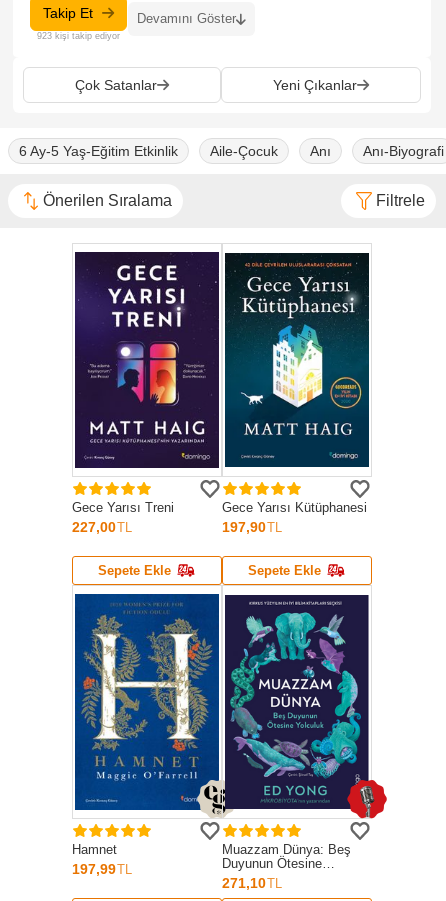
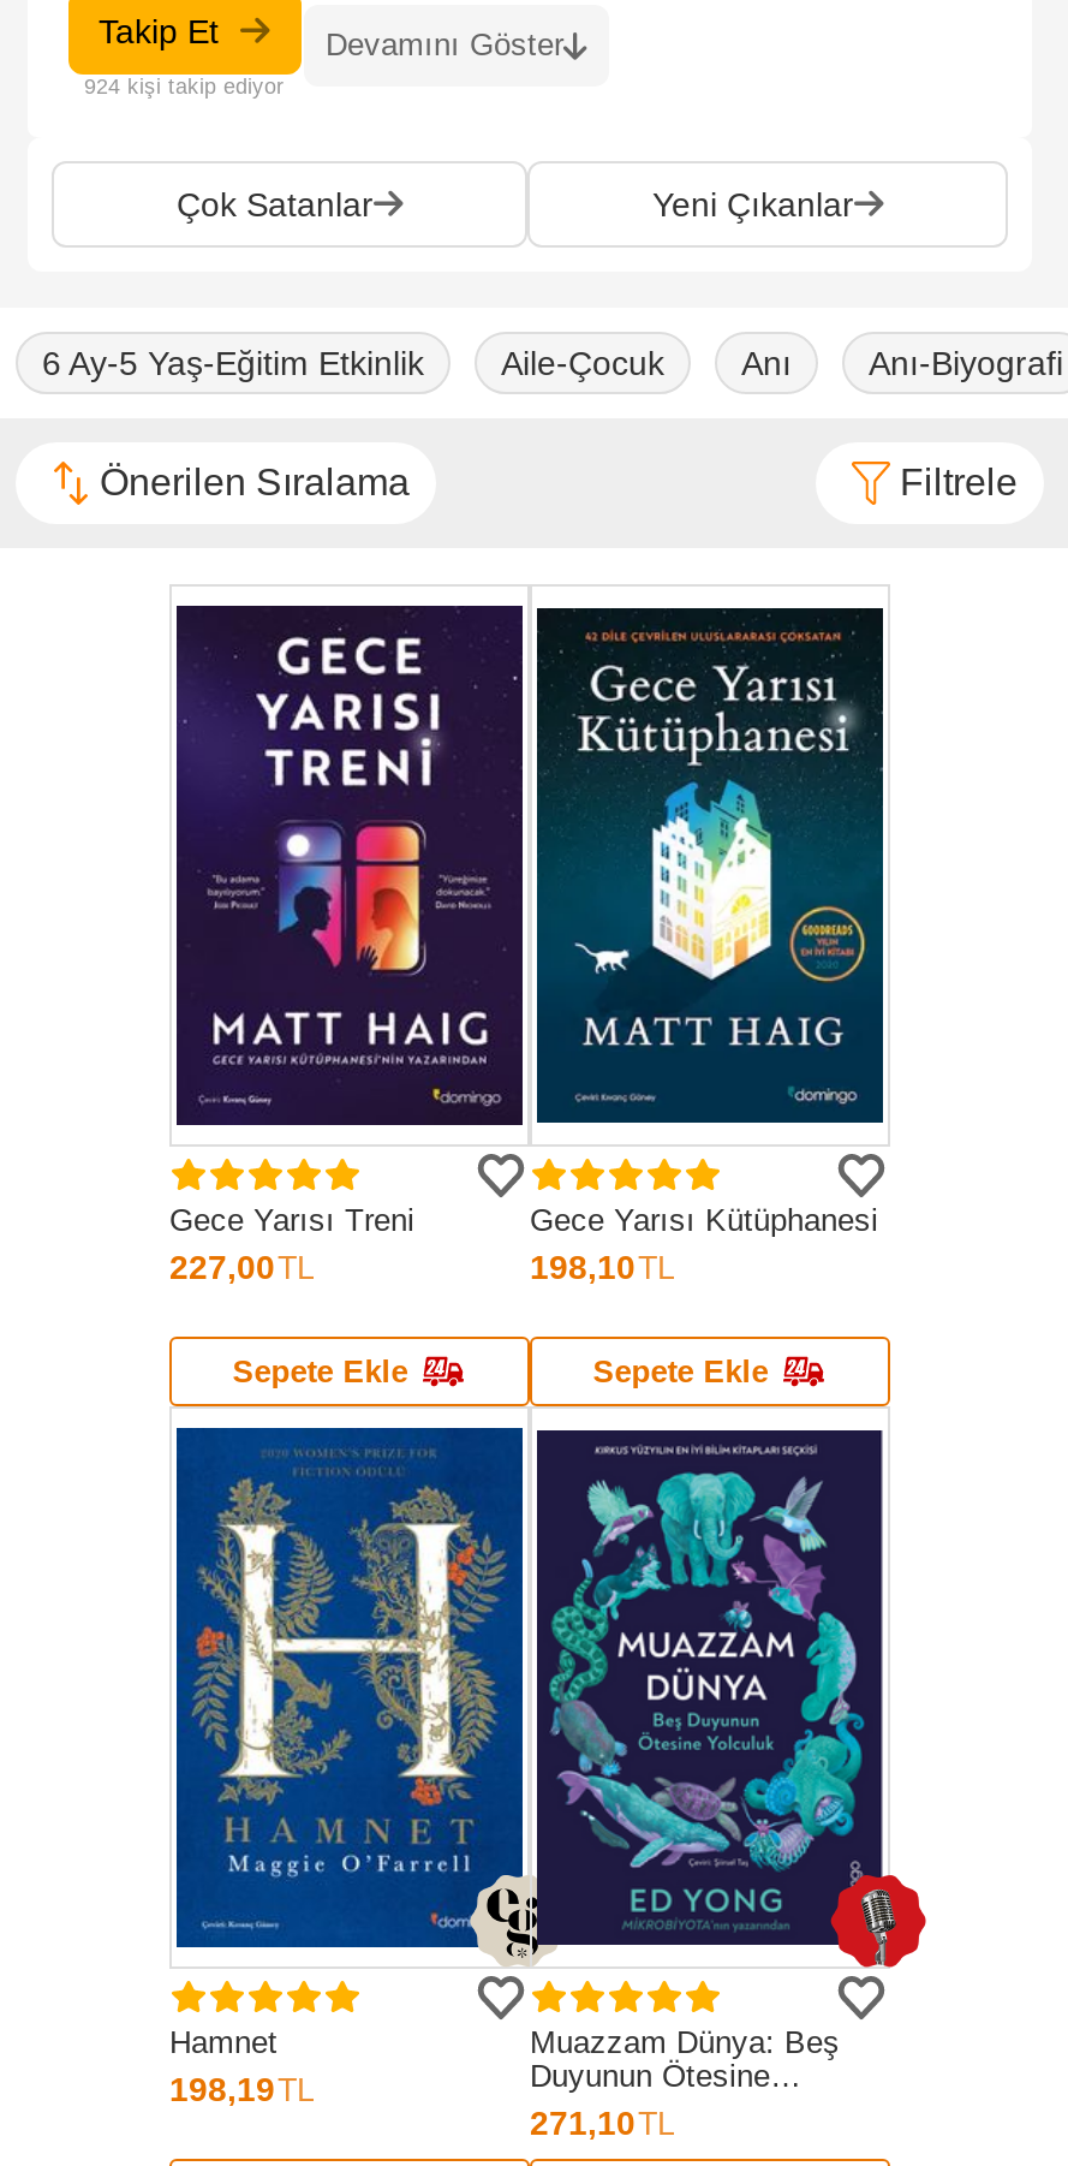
- 923 kişi takip ediyor
+ 924 kişi takip ediyor

- 197,90TL
+ 198,10TL

- 197,99TL
+ 198,19TL
